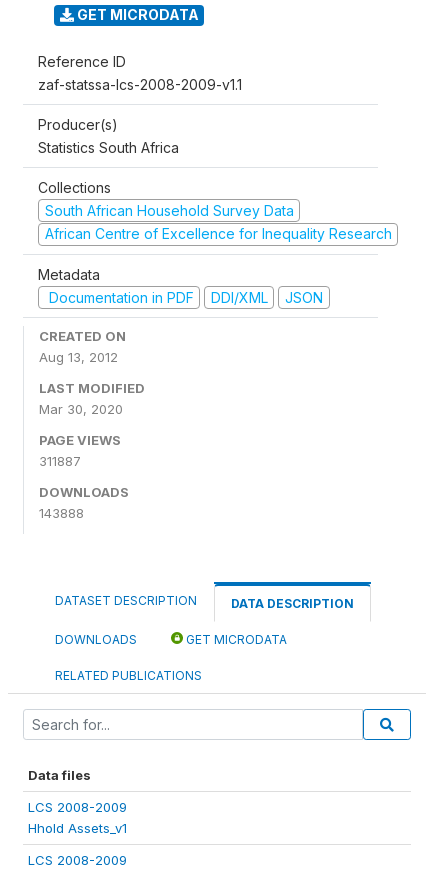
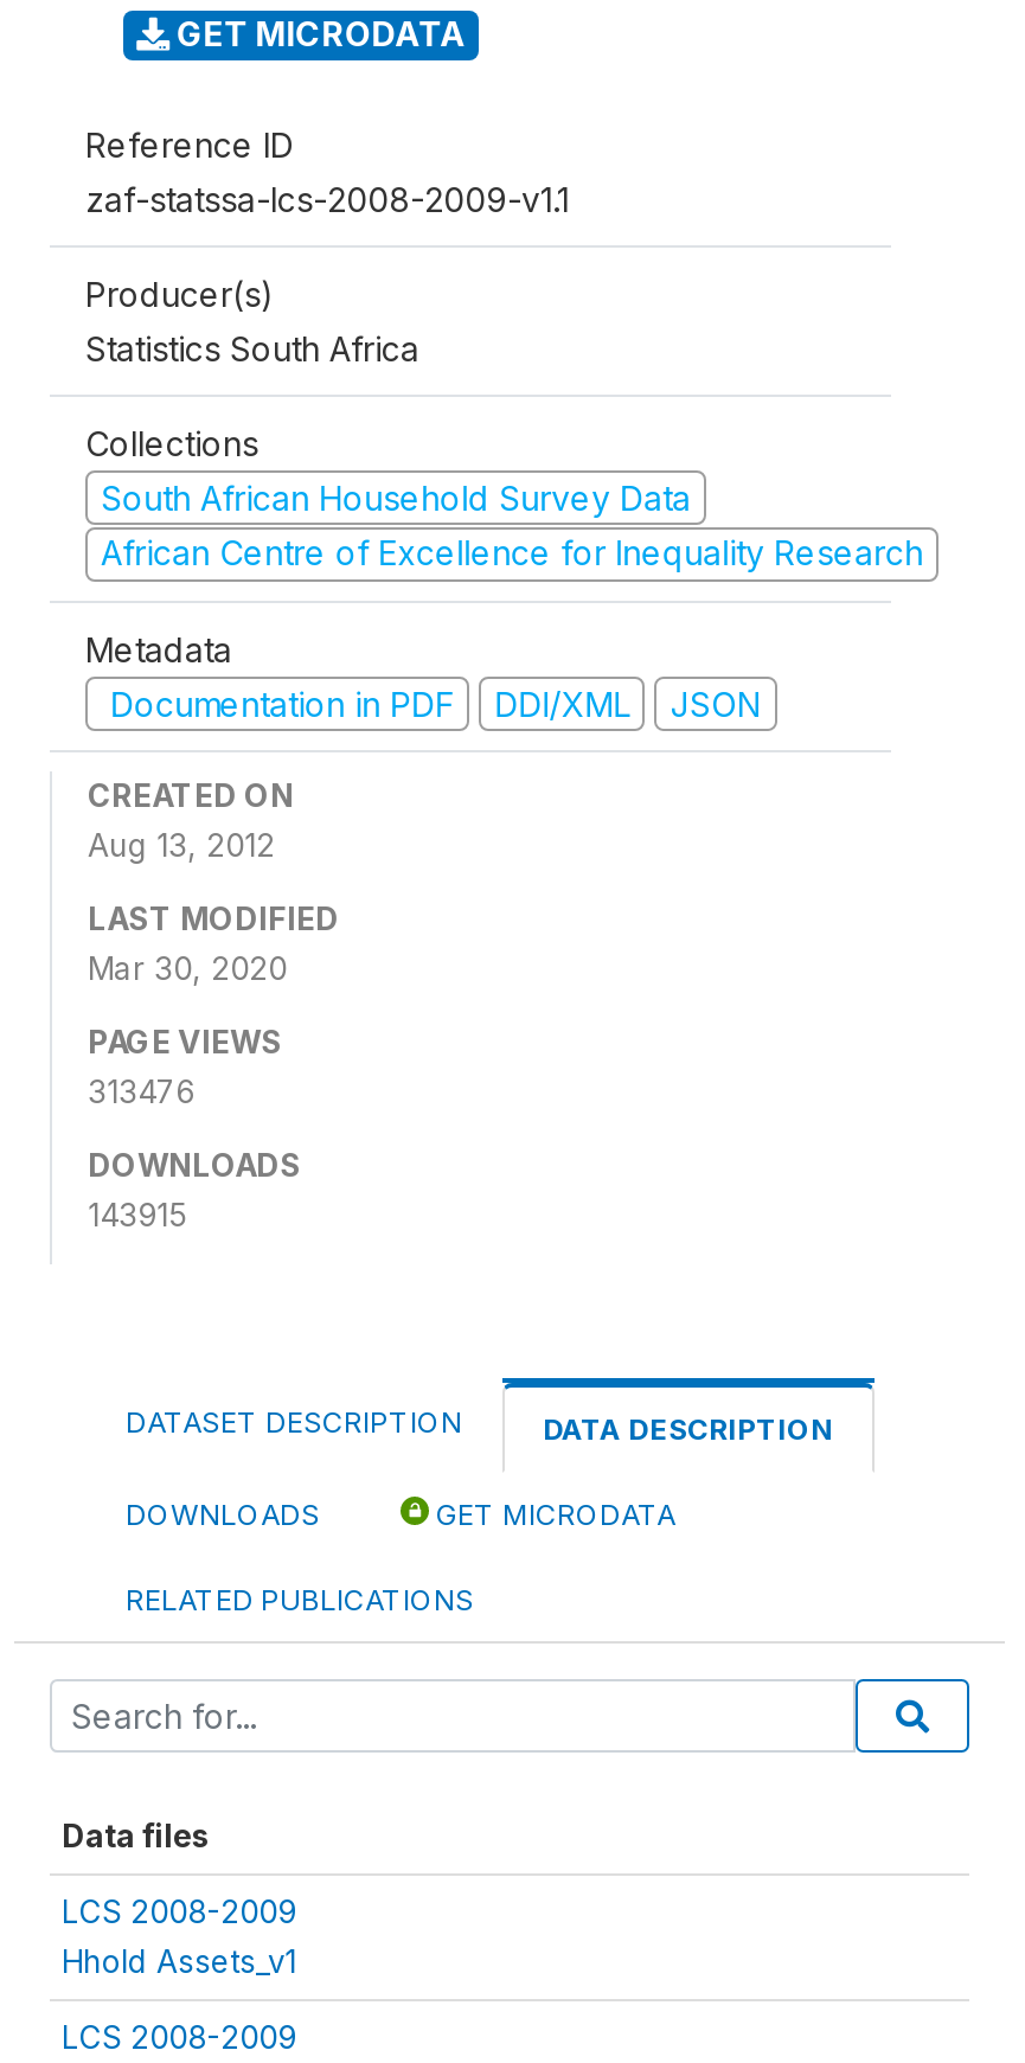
- 311887
+ 313476

- 143888
+ 143915
